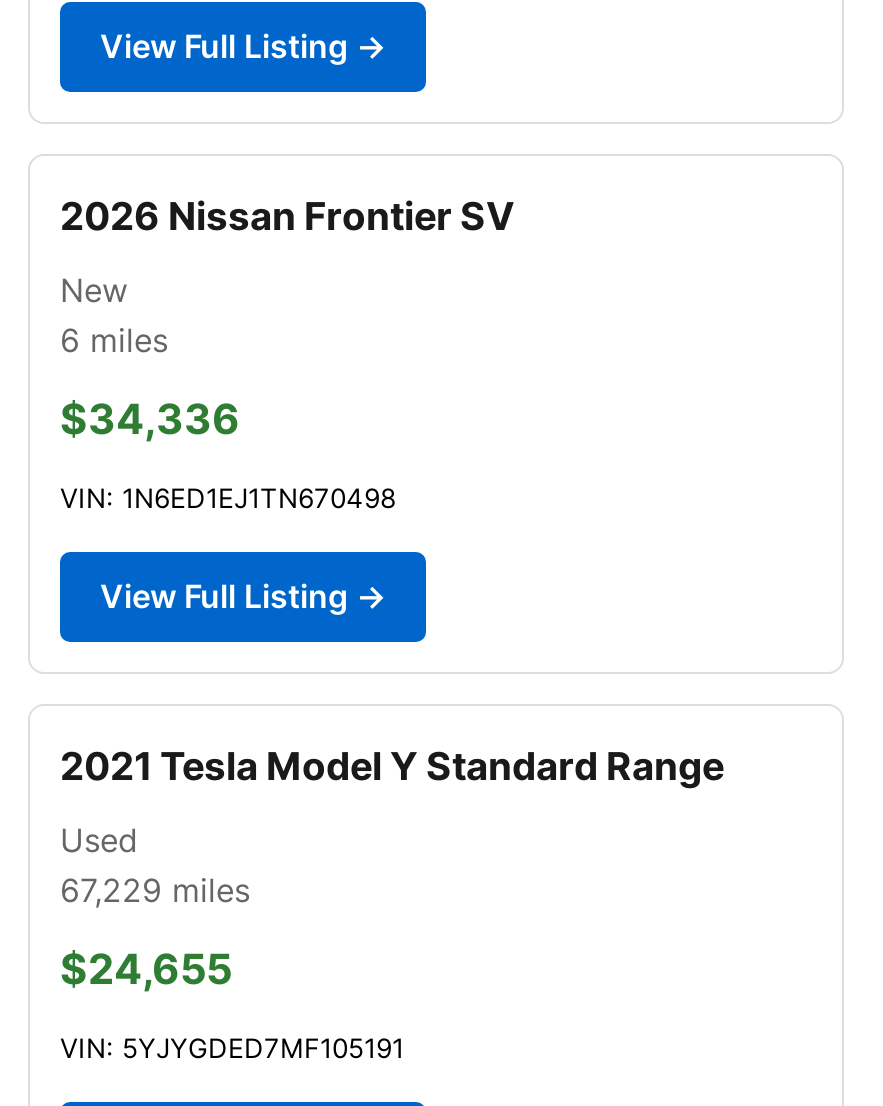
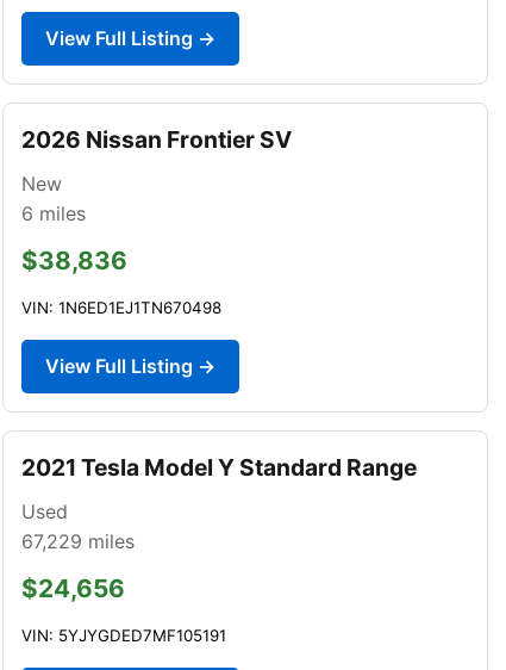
- $34,336
+ $38,836

- $24,655
+ $24,656
